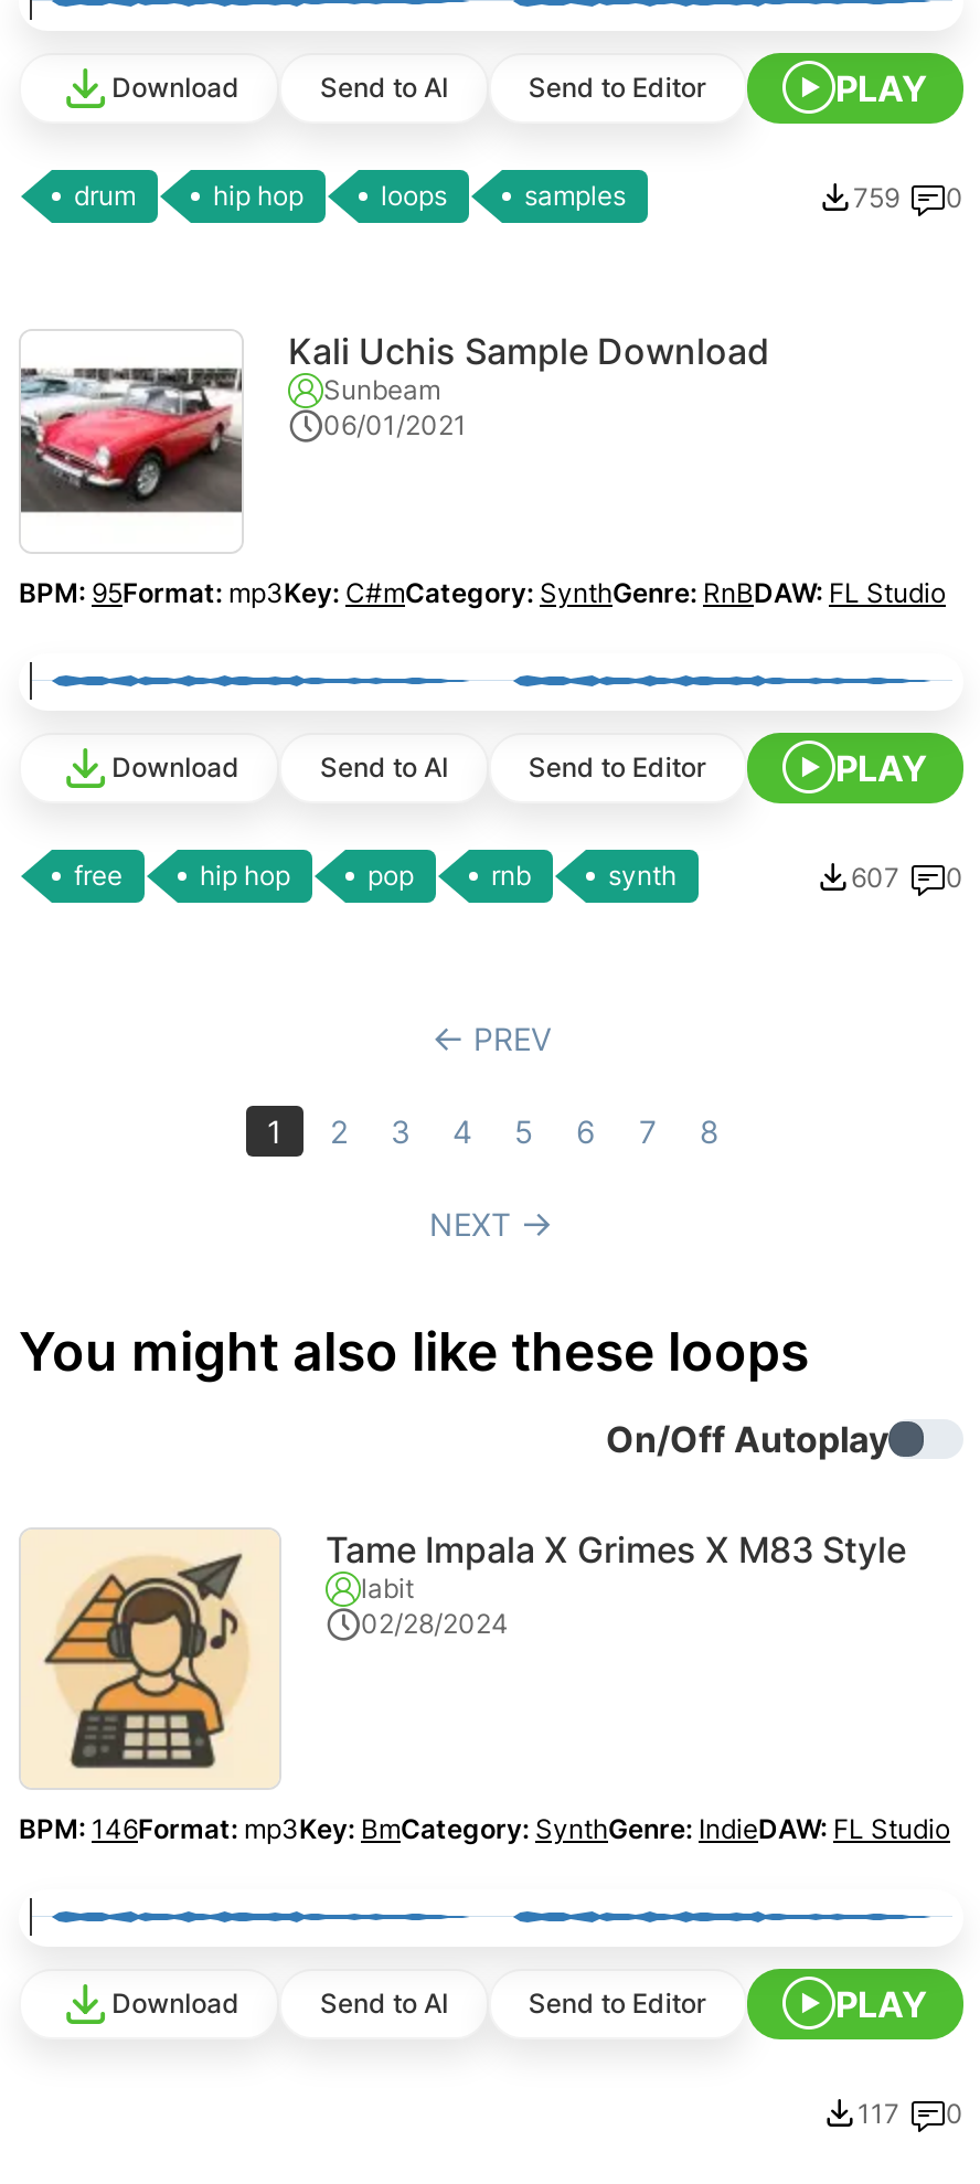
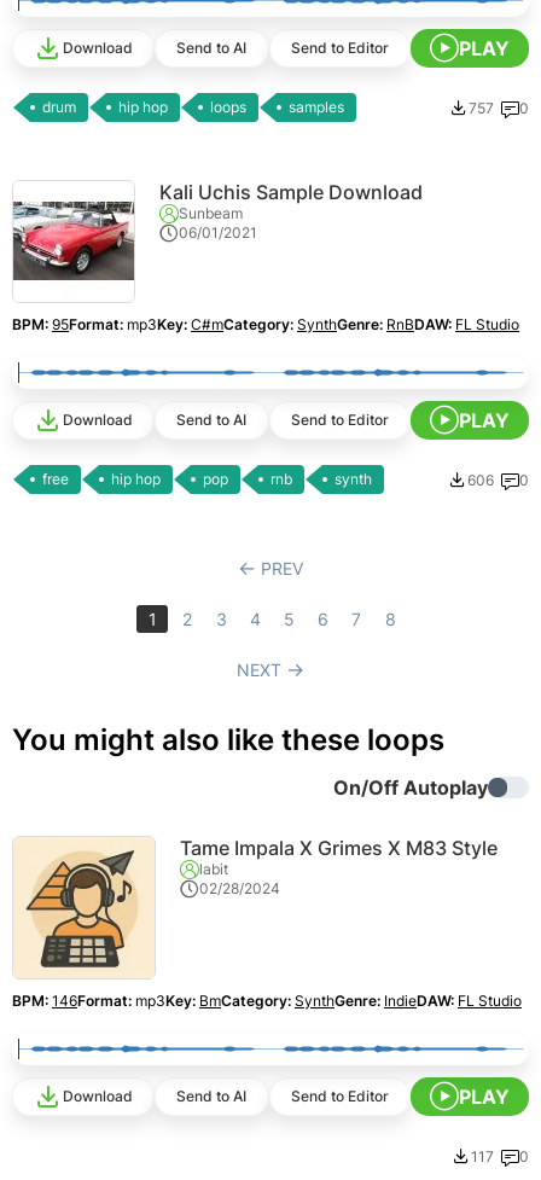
- 759 0
+ 757 0

- 607 0
+ 606 0
